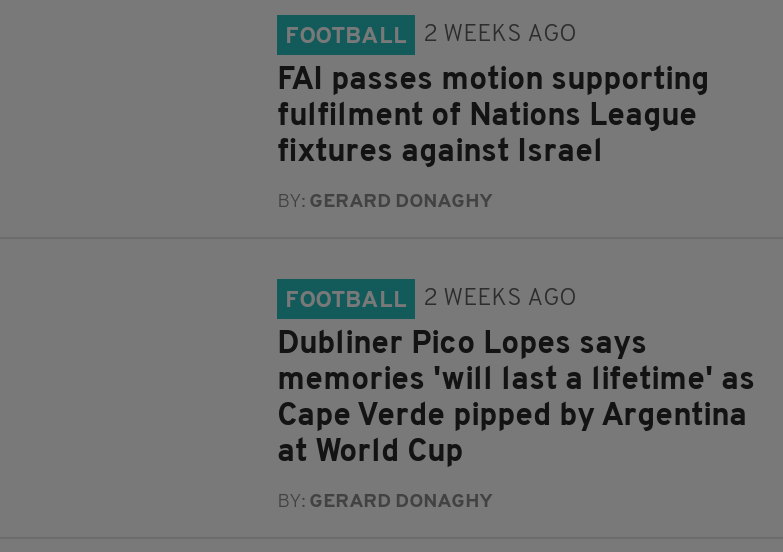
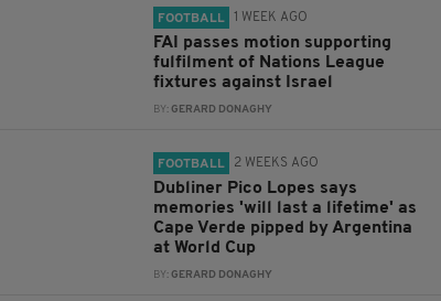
- FOOTBALL 2 WEEKS AGO
+ FOOTBALL 1 WEEK AGO
